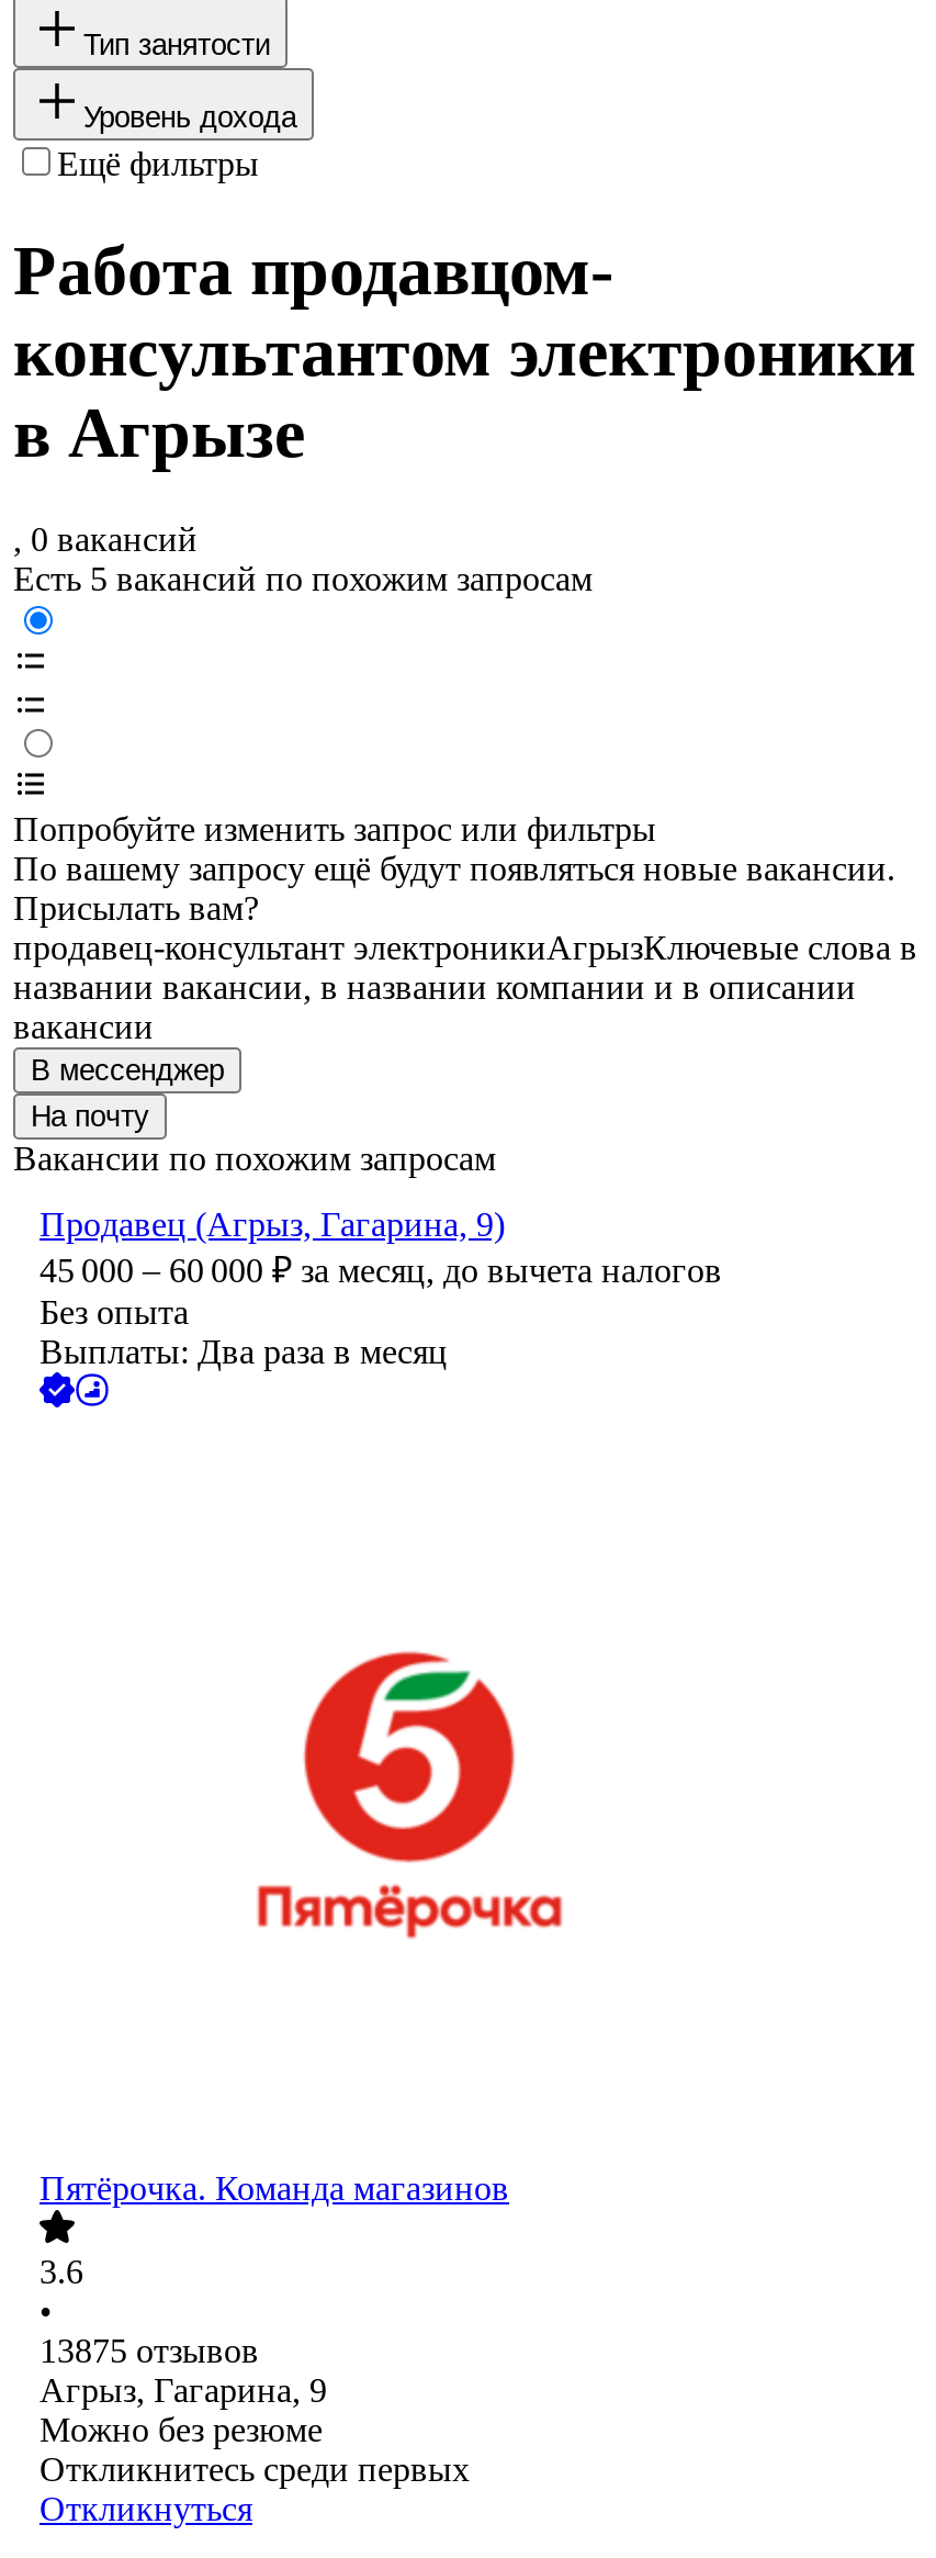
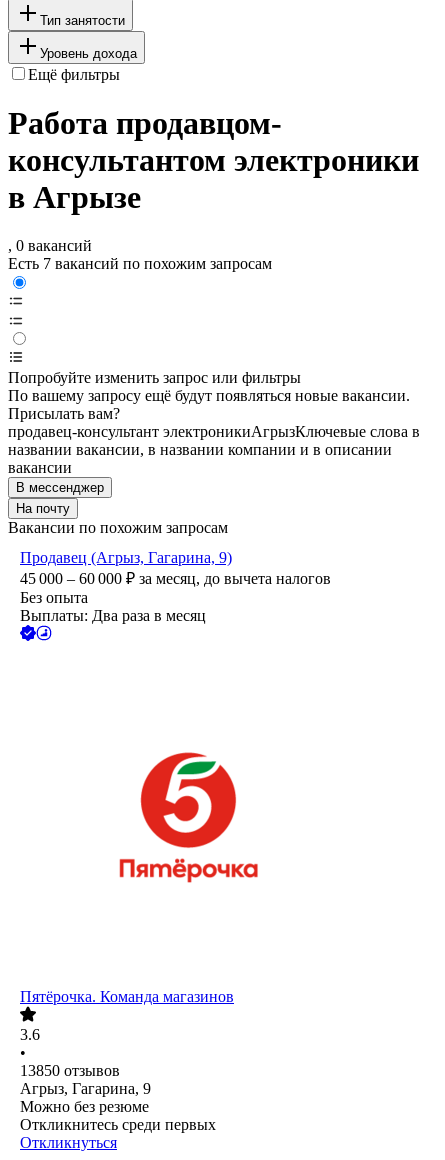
- Есть 5 вакансий по похожим запросам
+ Есть 7 вакансий по похожим запросам

- 13875 отзывов
+ 13850 отзывов
